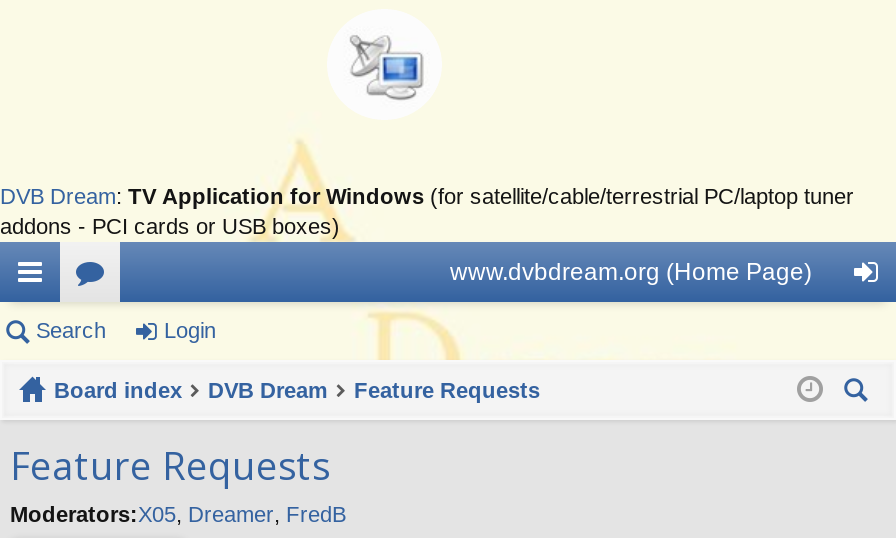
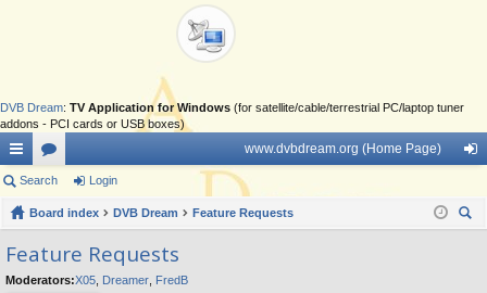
- [image]
+ [image]
